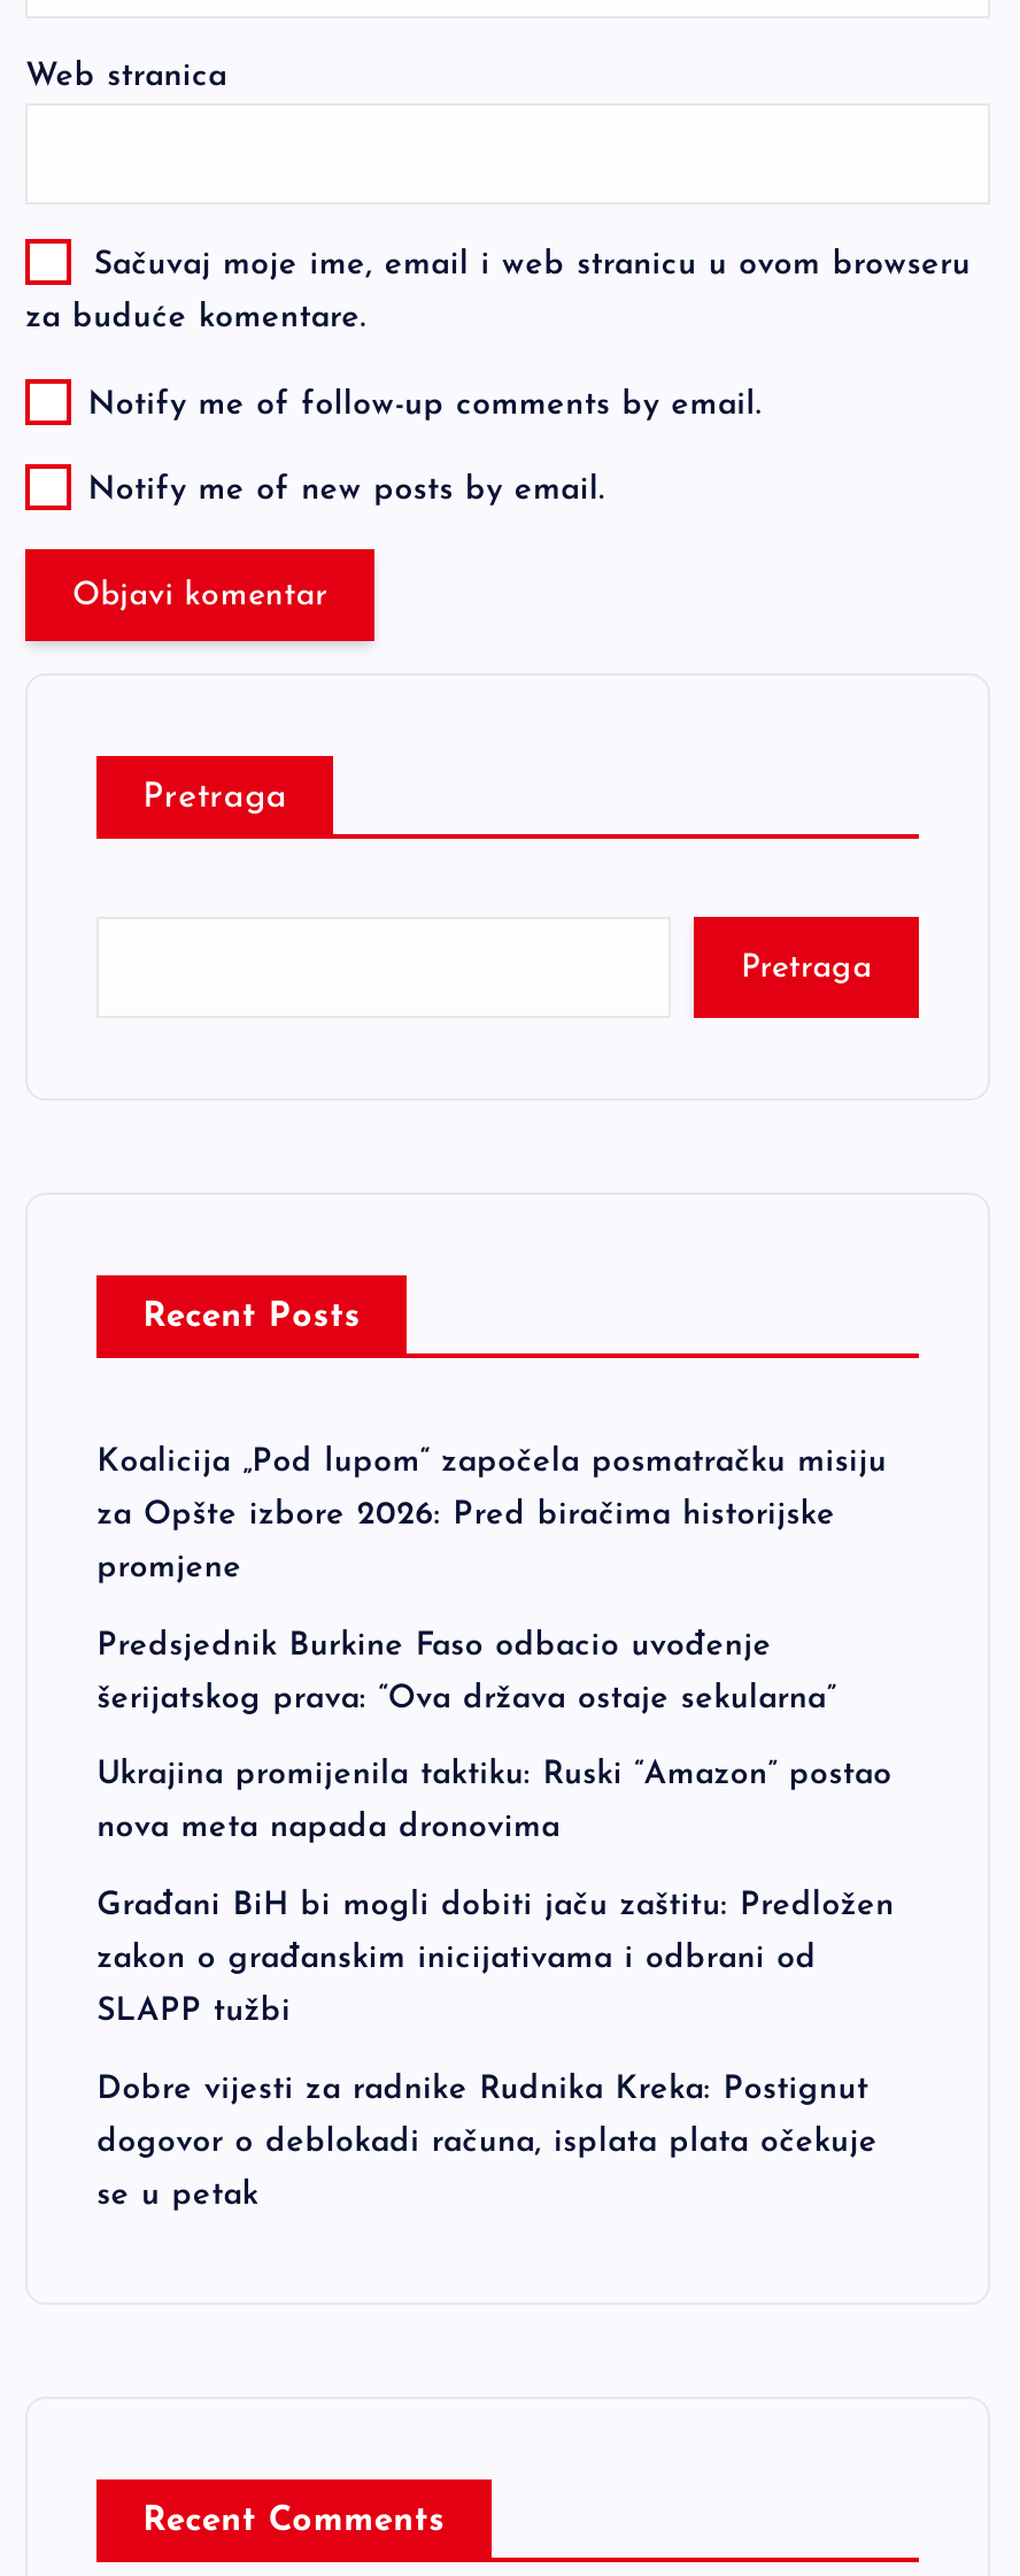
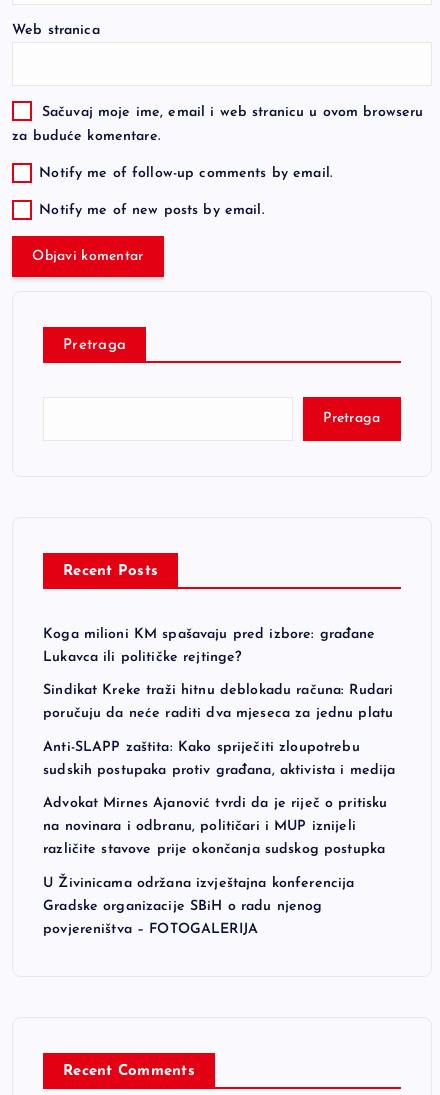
- Koalicija „Pod lupom“ započela posmatračku misiju
- za Opšte izbore 2026: Pred biračima historijske
- promjene
- Predsjednik Burkine Faso odbacio uvođenje
- šerijatskog prava: “Ova država ostaje sekularna”
- Ukrajina promijenila taktiku: Ruski “Amazon” postao
- nova meta napada dronovima
- Građani BiH bi mogli dobiti jaču zaštitu: Predložen
- zakon o građanskim inicijativama i odbrani od
- SLAPP tužbi
- Dobre vijesti za radnike Rudnika Kreka: Postignut
- dogovor o deblokadi računa, isplata plata očekuje
- se u petak
+ Koga milioni KM spašavaju pred izbore: građane
+ Lukavca ili političke rejtinge?
+ Sindikat Kreke traži hitnu deblokadu računa: Rudari
+ poručuju da neće raditi dva mjeseca za jednu platu
+ Anti-SLAPP zaštita: Kako spriječiti zloupotrebu
+ sudskih postupaka protiv građana, aktivista i medija
+ Advokat Mirnes Ajanović tvrdi da je riječ o pritisku
+ na novinara i odbranu, političari i MUP iznijeli
+ različite stavove prije okončanja sudskog postupka
+ U Živinicama održana izvještajna konferencija
+ Gradske organizacije SBiH o radu njenog
+ povjereništva – FOTOGALERIJA
